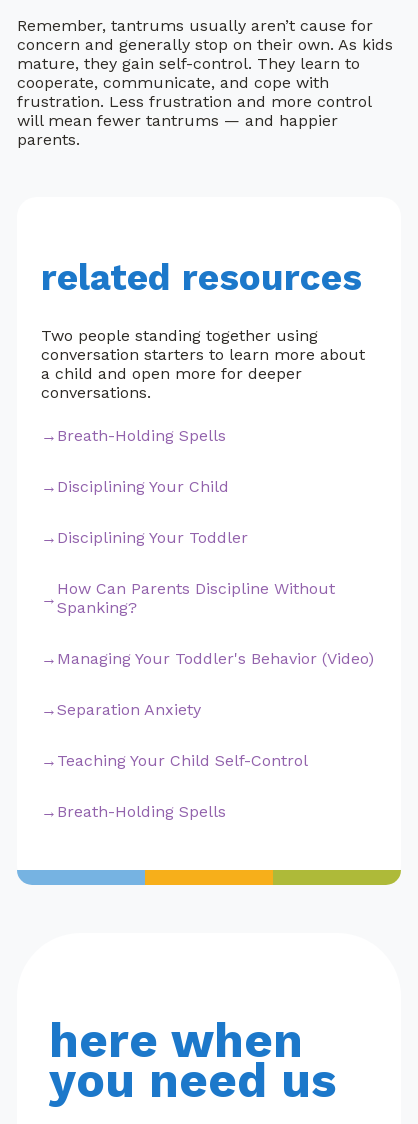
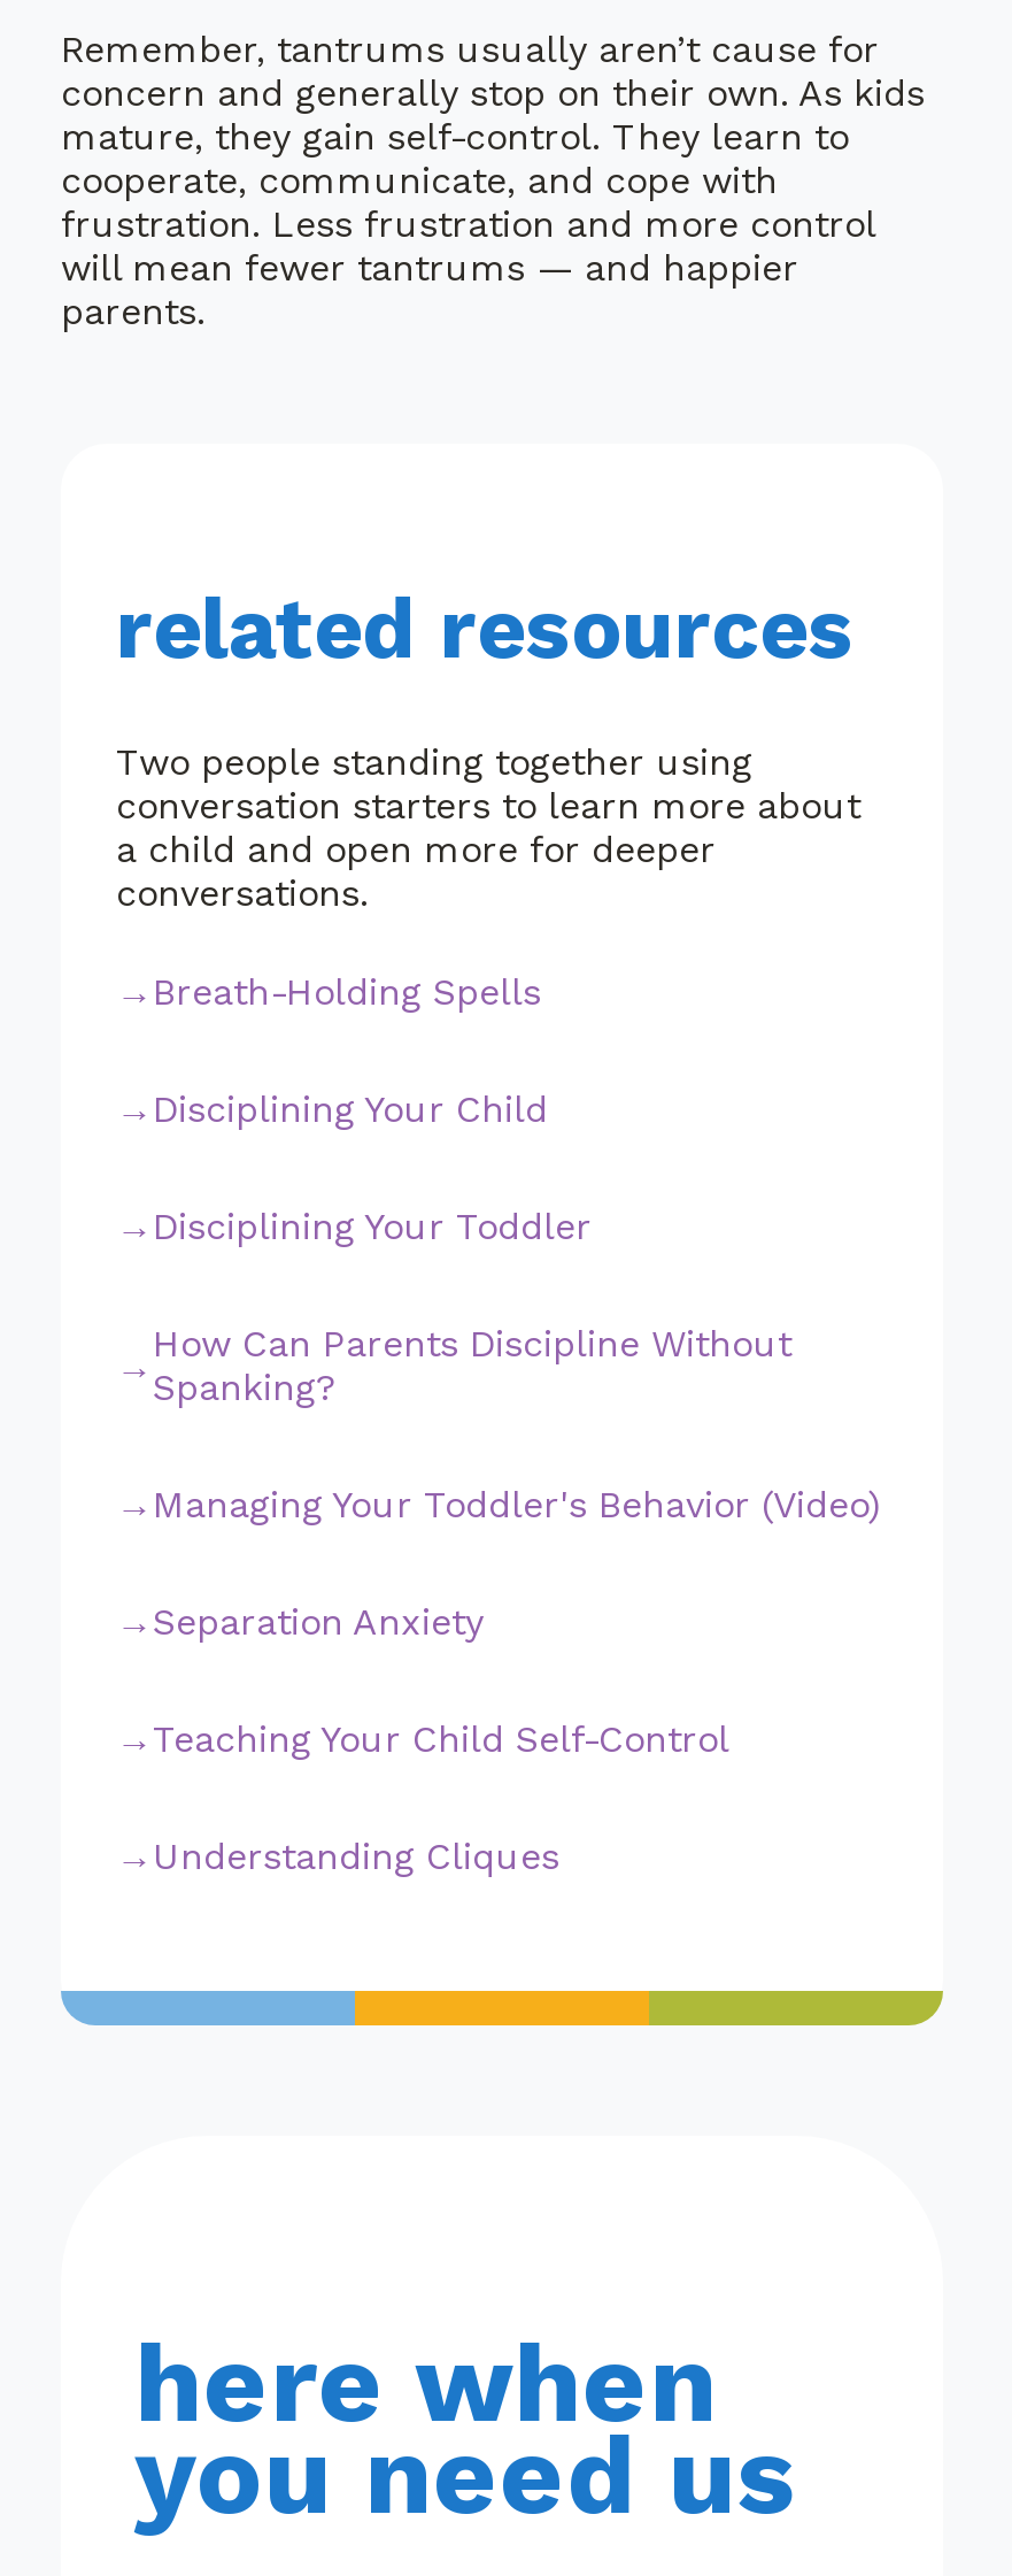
- Breath-Holding Spells
+ Understanding Cliques
